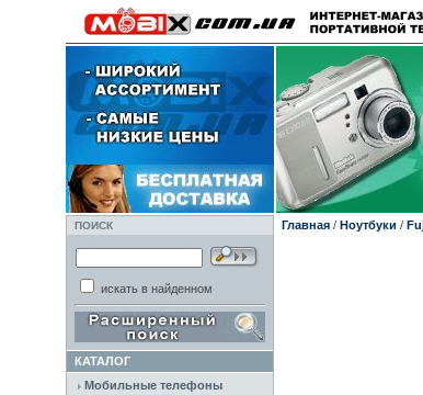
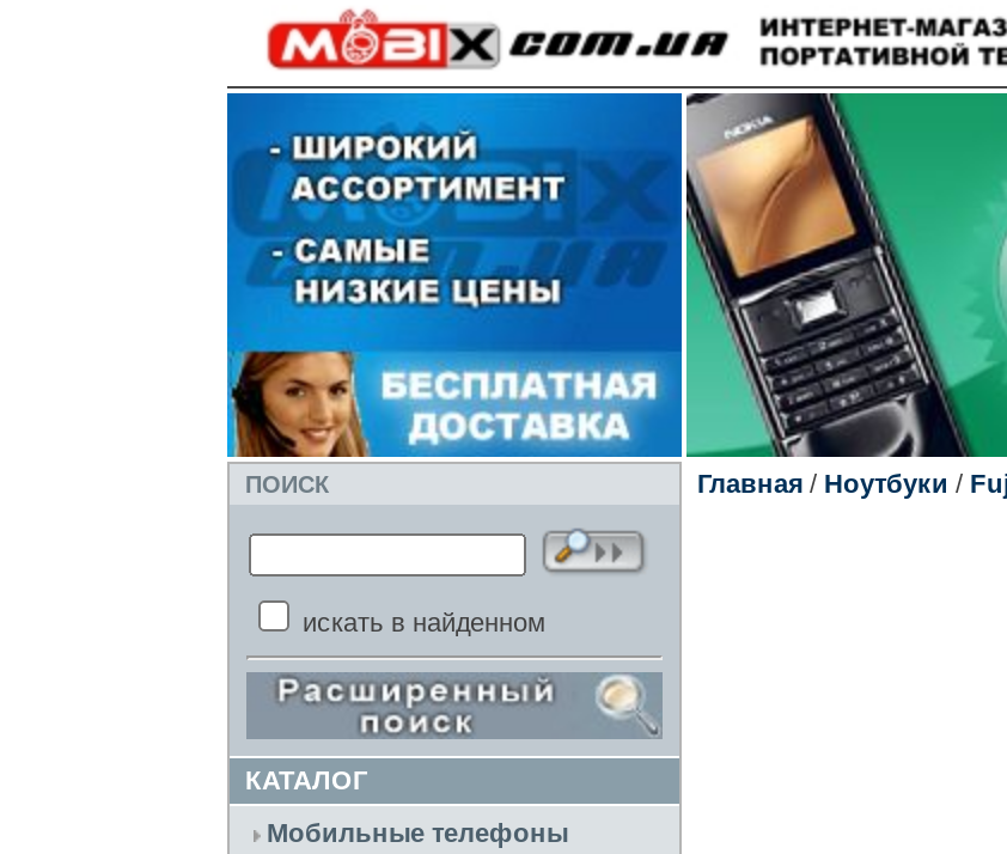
- [image]
+ [image]
